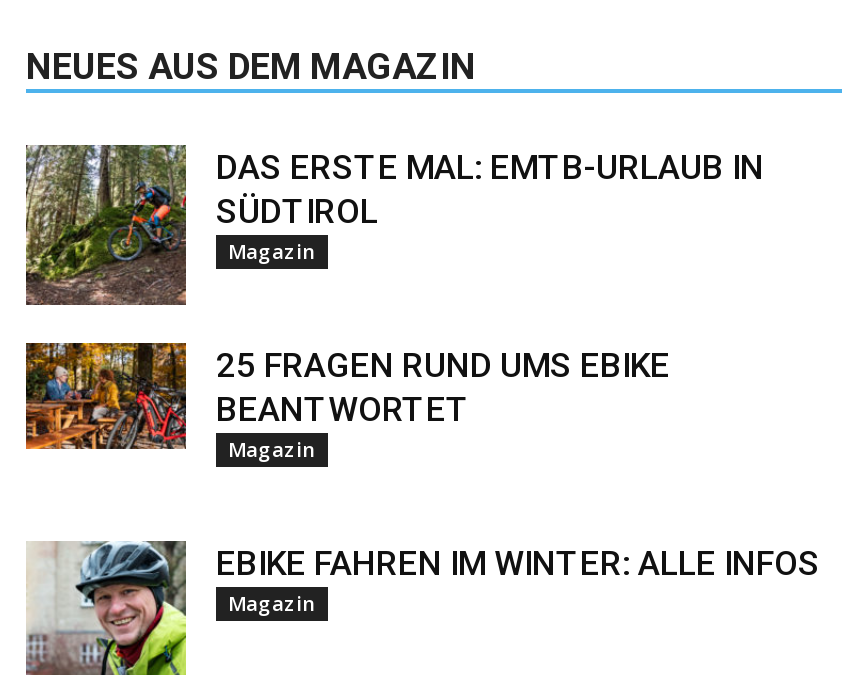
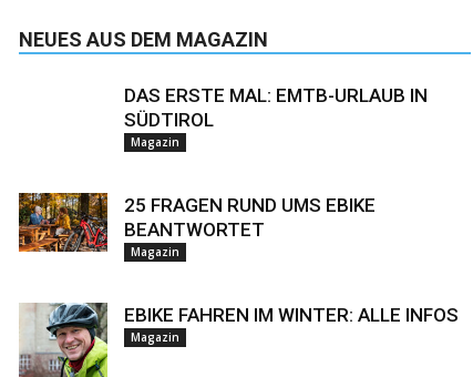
- [image]
